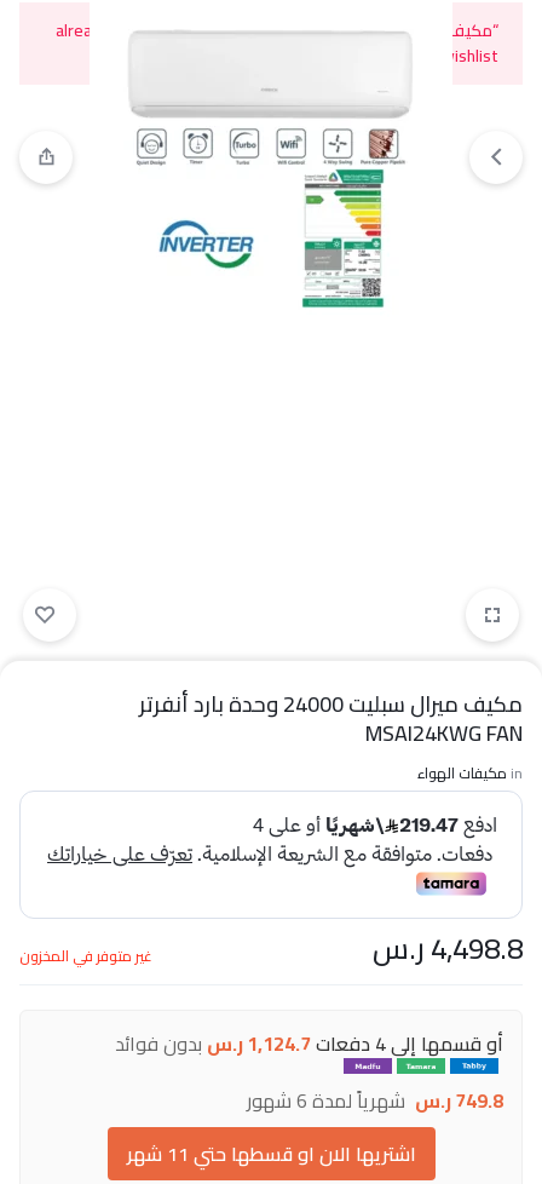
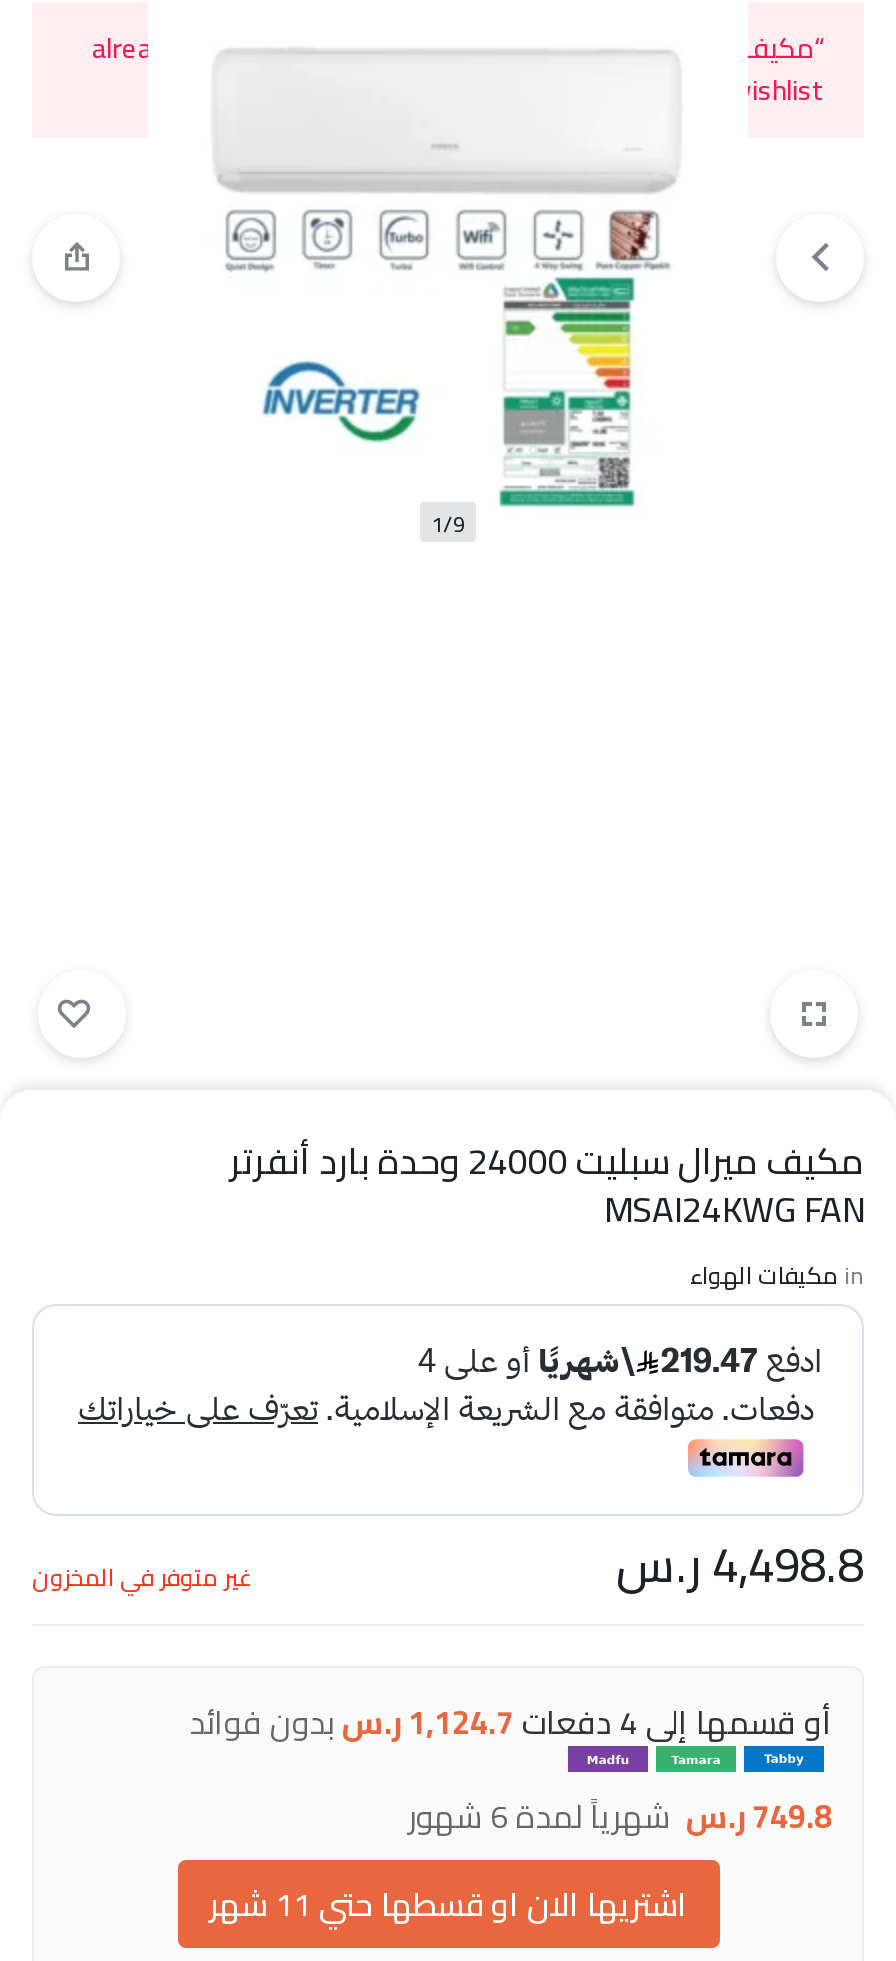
+ 1/9
